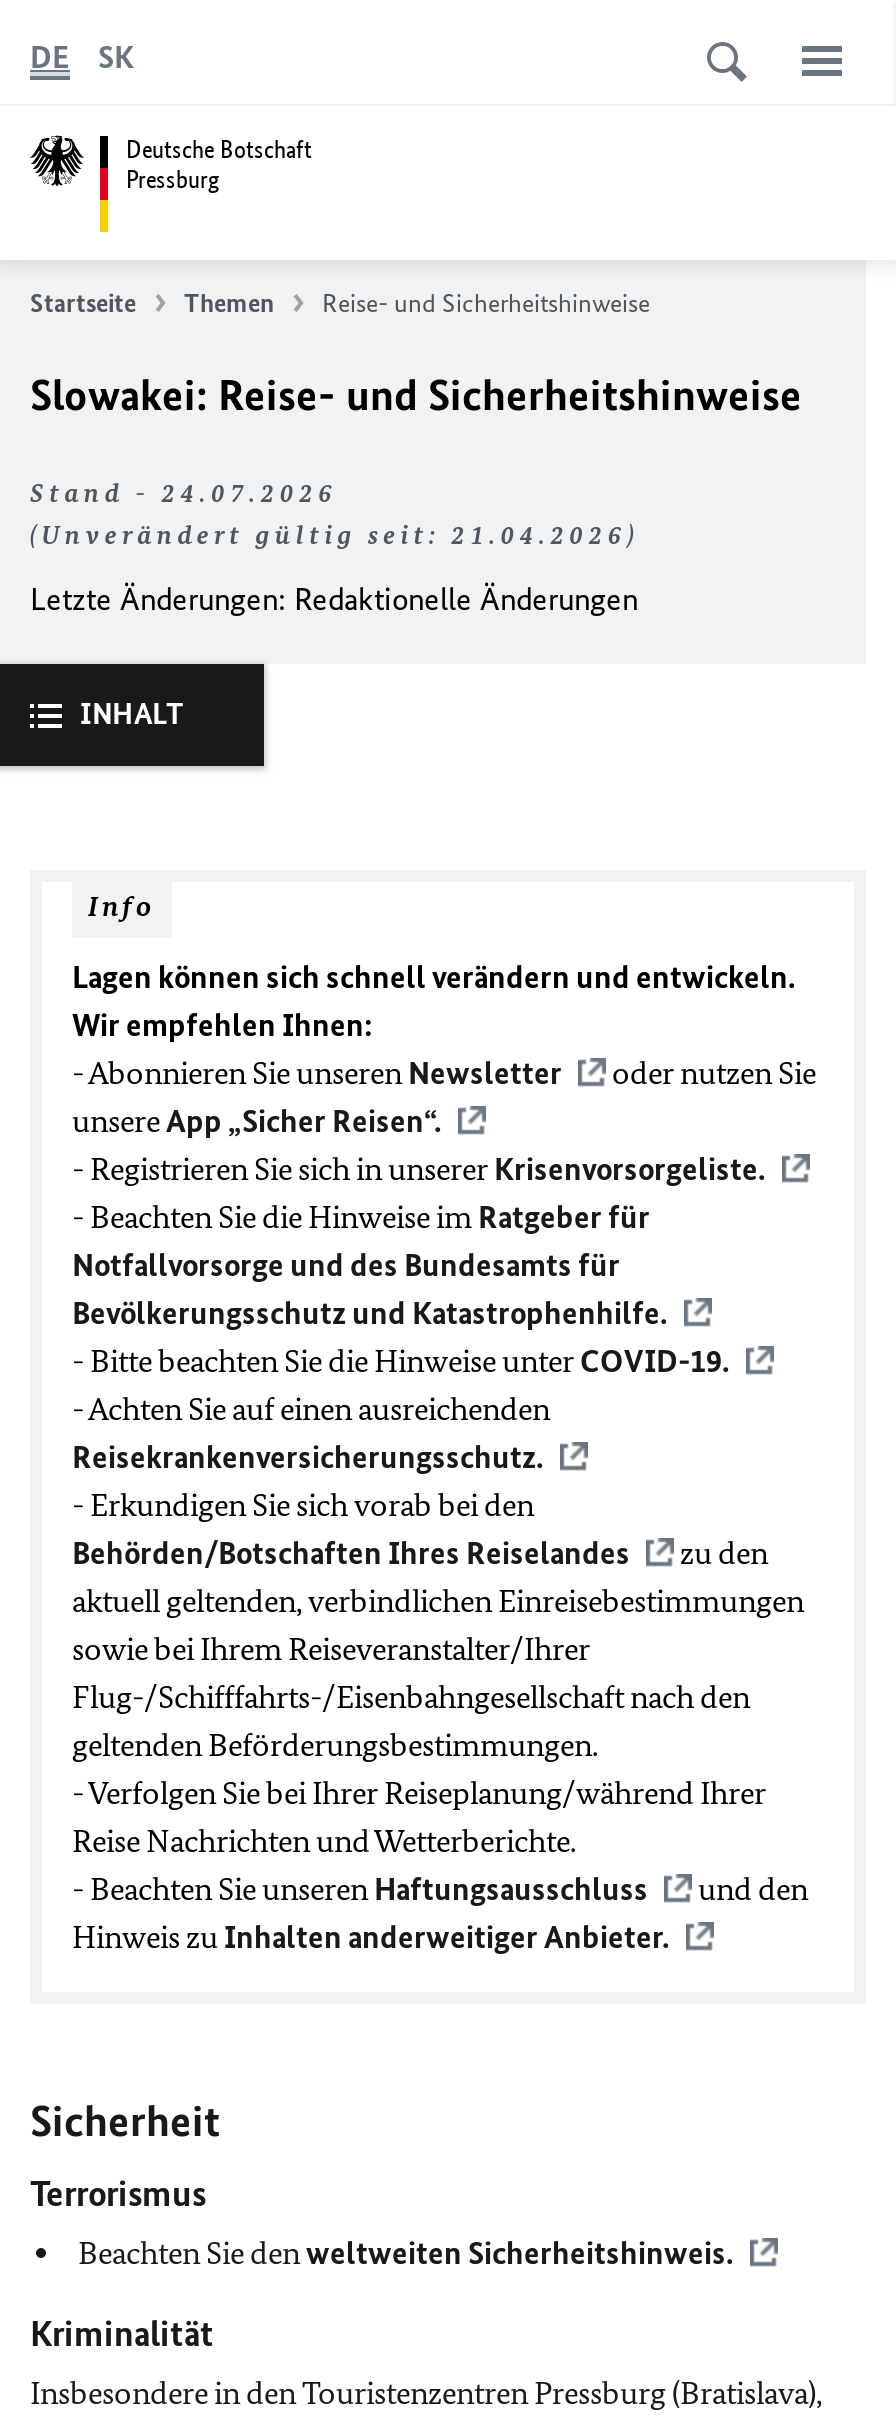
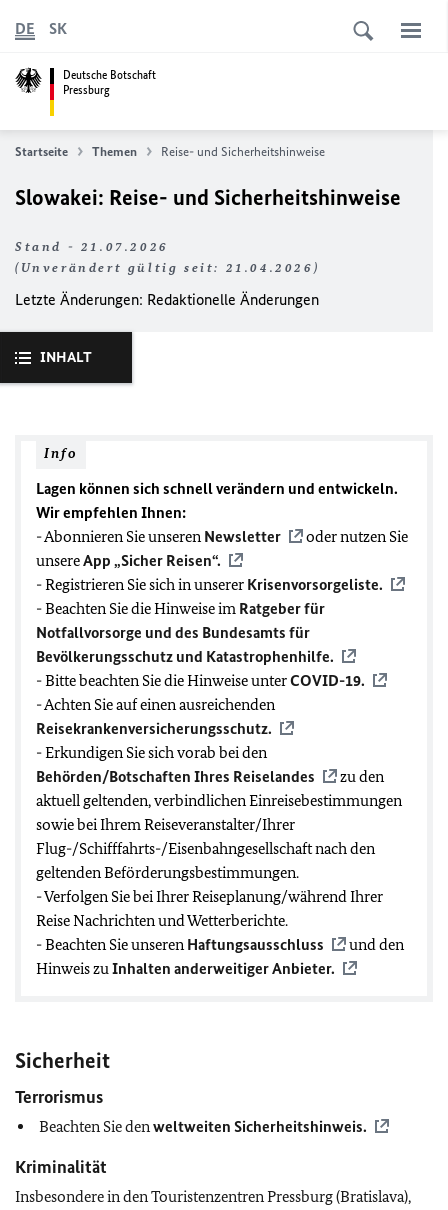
- Stand - 24.07.2026
+ Stand - 21.07.2026
